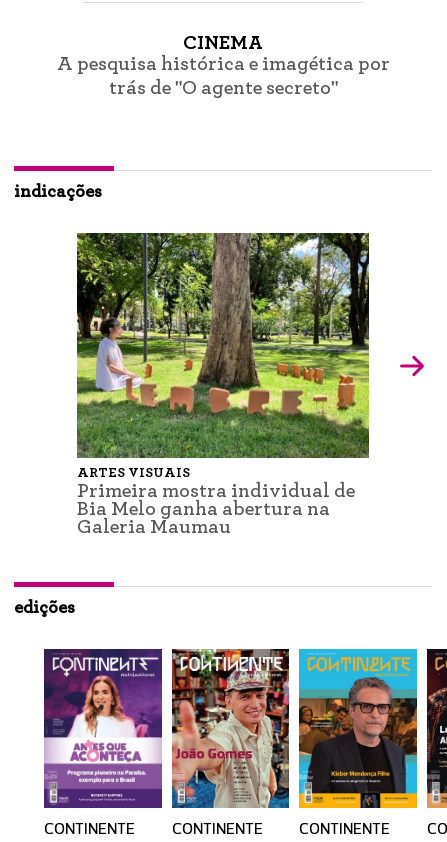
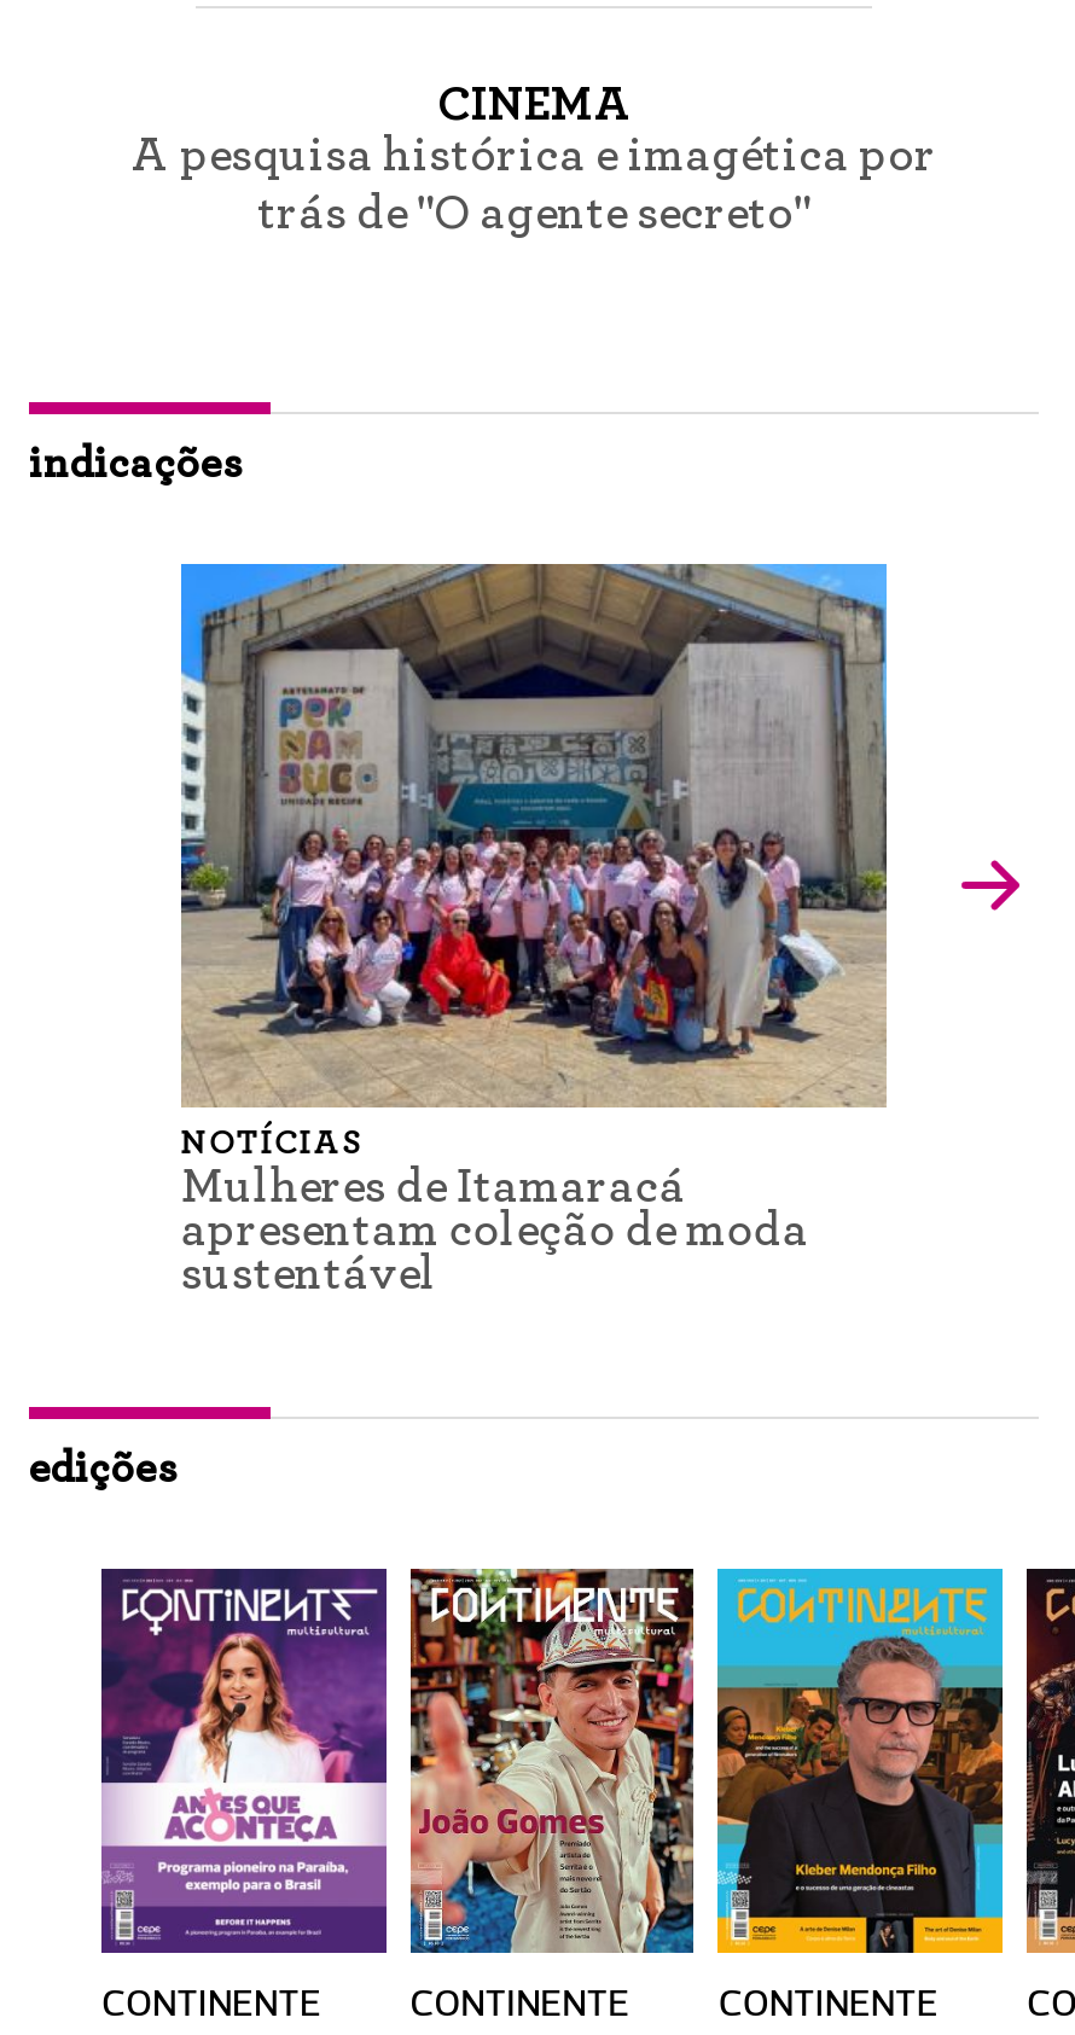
- [image]
- ARTES VISUAIS
- Primeira mostra individual de
- Bia Melo ganha abertura na
- Galeria Maumau
+ [image]
+ NOTÍCIAS
+ Mulheres de Itamaracá
+ apresentam coleção de moda
+ sustentável
